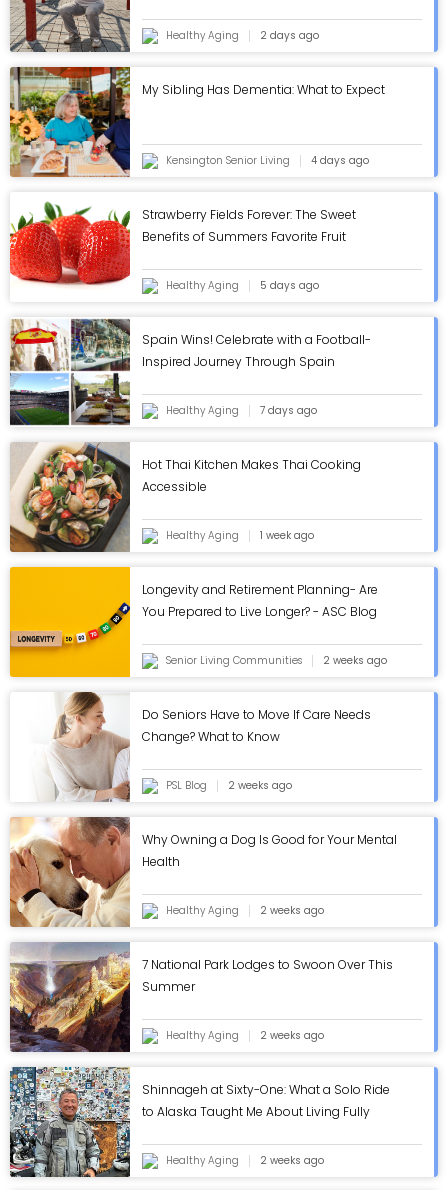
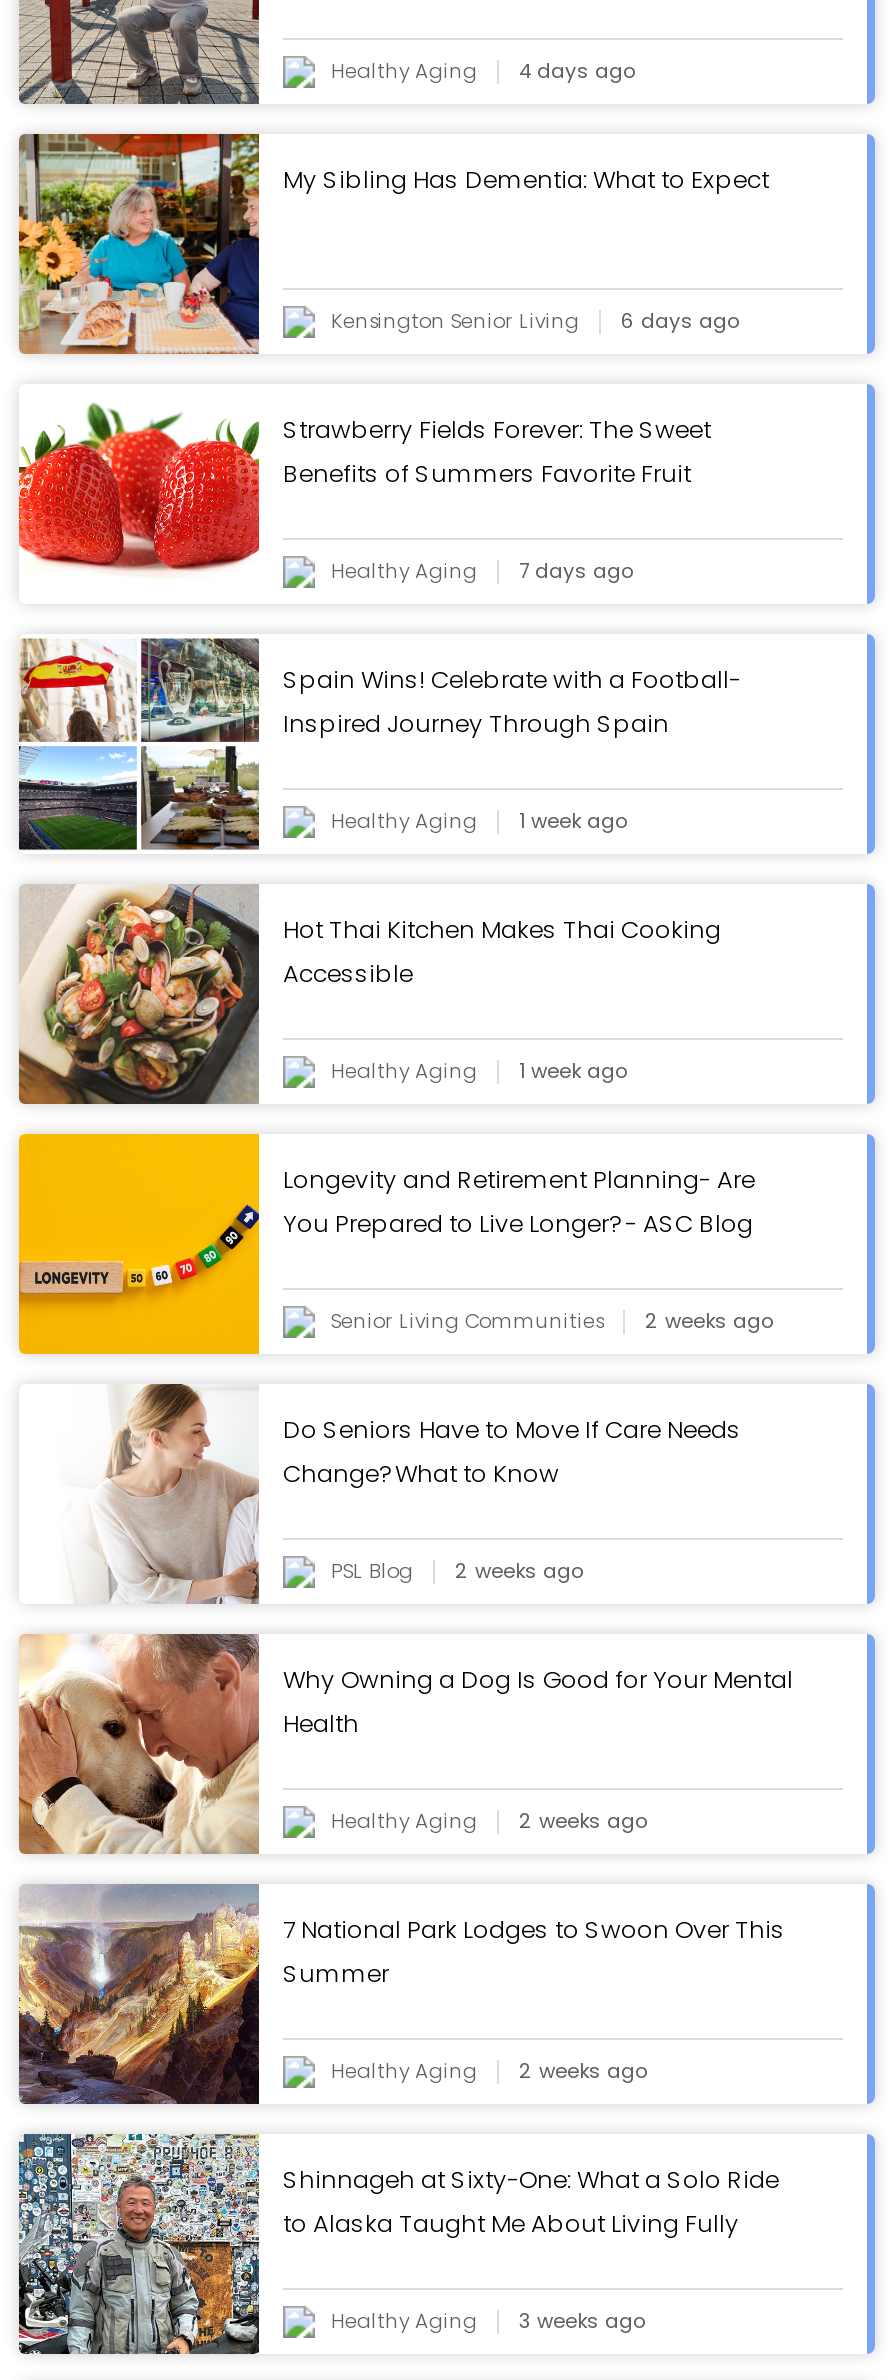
- Healthy Aging 2 days ago
+ Healthy Aging 4 days ago

- Kensington Senior Living 4 days ago
+ Kensington Senior Living 6 days ago

- Healthy Aging 5 days ago
+ Healthy Aging 7 days ago

- Healthy Aging 7 days ago
+ Healthy Aging 1 week ago

- Healthy Aging 2 weeks ago
+ Healthy Aging 3 weeks ago
